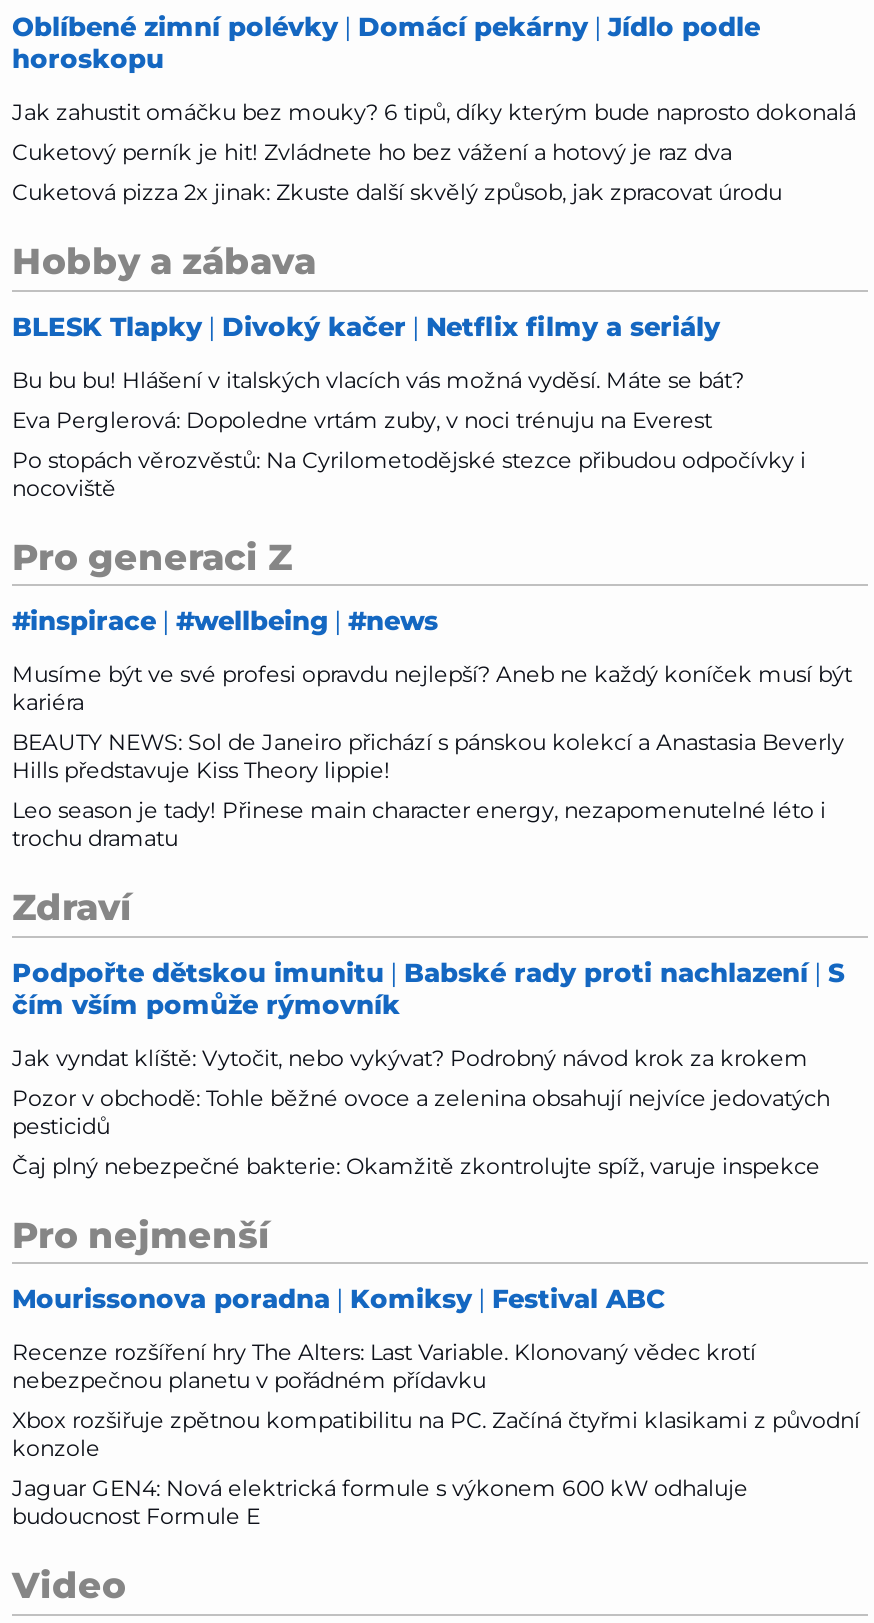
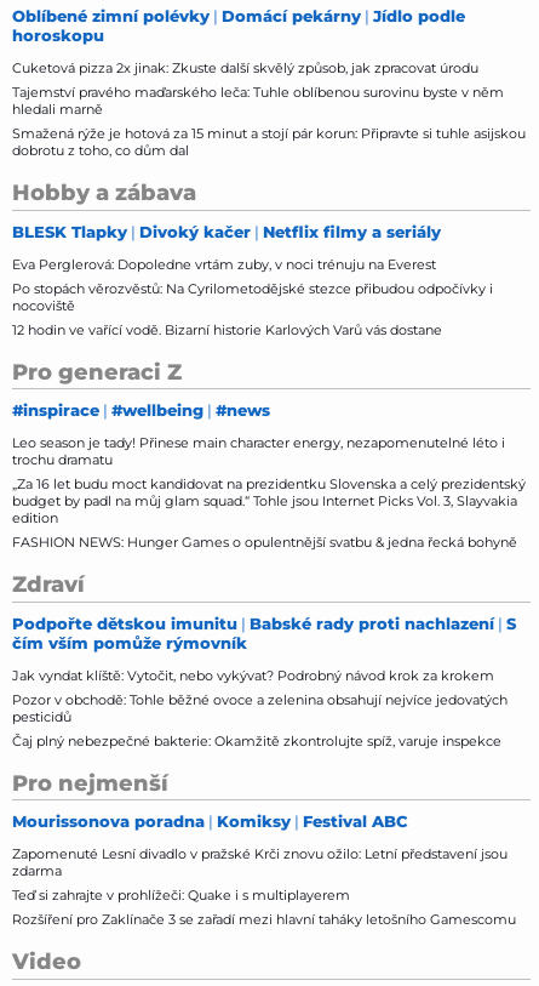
- Jak zahustit omáčku bez mouky? 6 tipů, díky kterým bude naprosto dokonalá
- Cuketový perník je hit! Zvládnete ho bez vážení a hotový je raz dva

moved up: Cuketová pizza 2x jinak: Zkuste další skvělý způsob, jak zpracovat úrodu

+ Tajemství pravého maďarského leča: Tuhle oblíbenou surovinu byste v něm
+ hledali marně
+ Smažená rýže je hotová za 15 minut a stojí pár korun: Připravte si tuhle asijskou
+ dobrotu z toho, co dům dal

moved down: Hobby a zábava | BLESK Tlapky Divoký kačer Netflix filmy a seriály

- Bu bu bu! Hlášení v italských vlacích vás možná vyděsí. Máte se bát?

+ 12 hodin ve vařící vodě. Bizarní historie Karlových Varů vás dostane

moved down: Pro generaci Z | #inspirace #wellbeing #news

- Musíme být ve své profesi opravdu nejlepší? Aneb ne každý koníček musí být
- kariéra
- BEAUTY NEWS: Sol de Janeiro přichází s pánskou kolekcí a Anastasia Beverly
- Hills představuje Kiss Theory lippie!

moved up: Leo season je tady! Přinese main character energy, nezapomenutelné léto i | trochu dramatu

+ „Za 16 let budu moct kandidovat na prezidentku Slovenska a celý prezidentský
+ budget by padl na můj glam squad.“ Tohle jsou Internet Picks Vol. 3, Slayvakia
+ edition
+ FASHION NEWS: Hunger Games o opulentnější svatbu & jedna řecká bohyně

moved down: Zdraví | Podpořte dětskou imunitu Babské rady proti nachlazení S | čím vším pomůže rýmovník | ... | Pro nejmenší | Mourissonova poradna Komiksy Festival ABC

- Recenze rozšíření hry The Alters: Last Variable. Klonovaný vědec krotí
- nebezpečnou planetu v pořádném přídavku
- Xbox rozšiřuje zpětnou kompatibilitu na PC. Začíná čtyřmi klasikami z původní
- konzole
- Jaguar GEN4: Nová elektrická formule s výkonem 600 kW odhaluje
- budoucnost Formule E
+ Zapomenuté Lesní divadlo v pražské Krči znovu ožilo: Letní představení jsou
+ zdarma
+ Teď si zahrajte v prohlížeči: Quake i s multiplayerem
+ Rozšíření pro Zaklínače 3 se zařadí mezi hlavní taháky letošního Gamescomu
